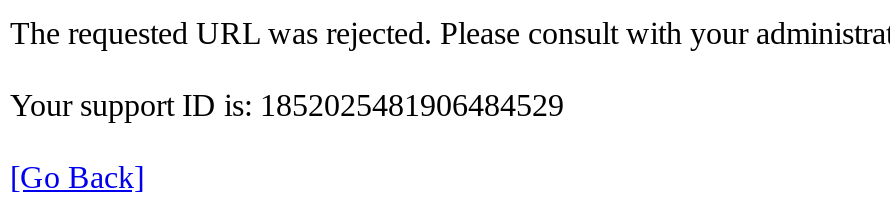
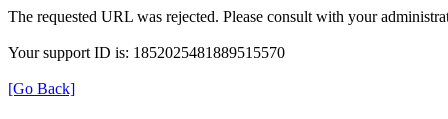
- Your support ID is: 1852025481906484529
+ Your support ID is: 1852025481889515570
